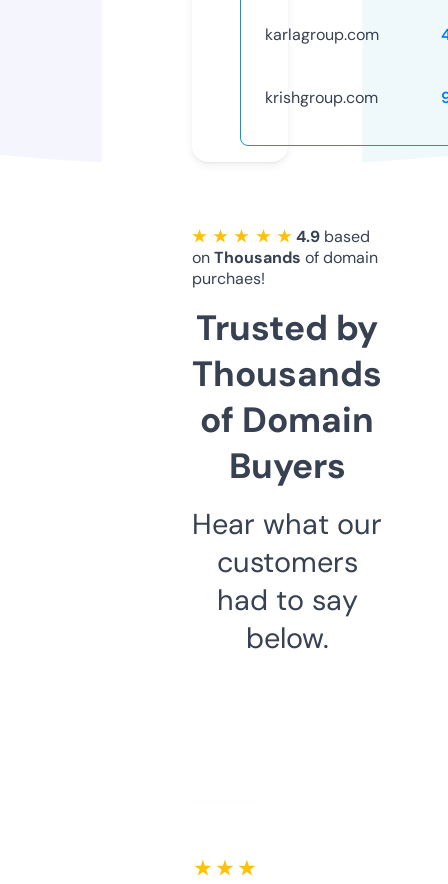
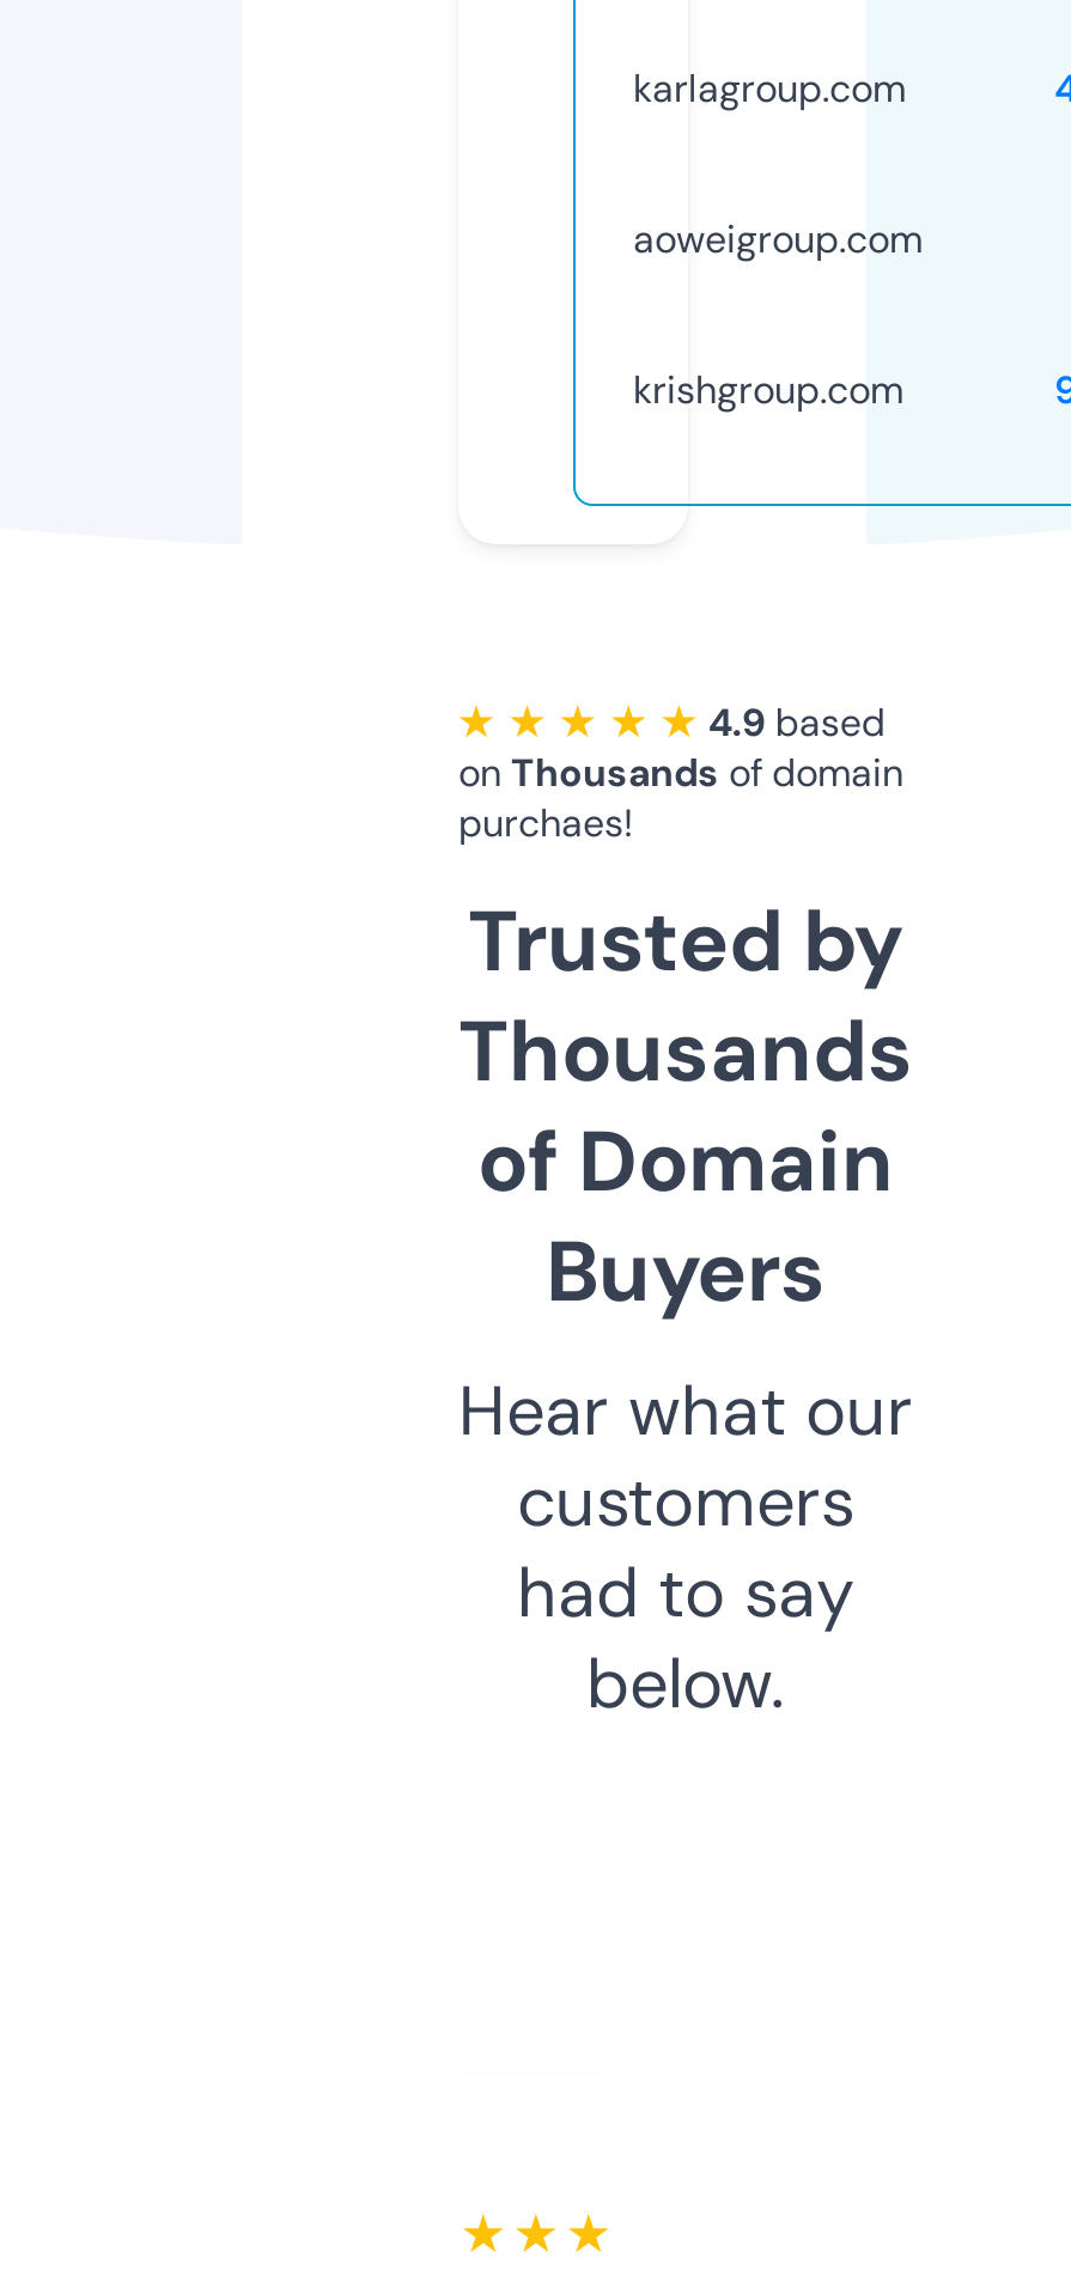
+ aoweigroup.com
